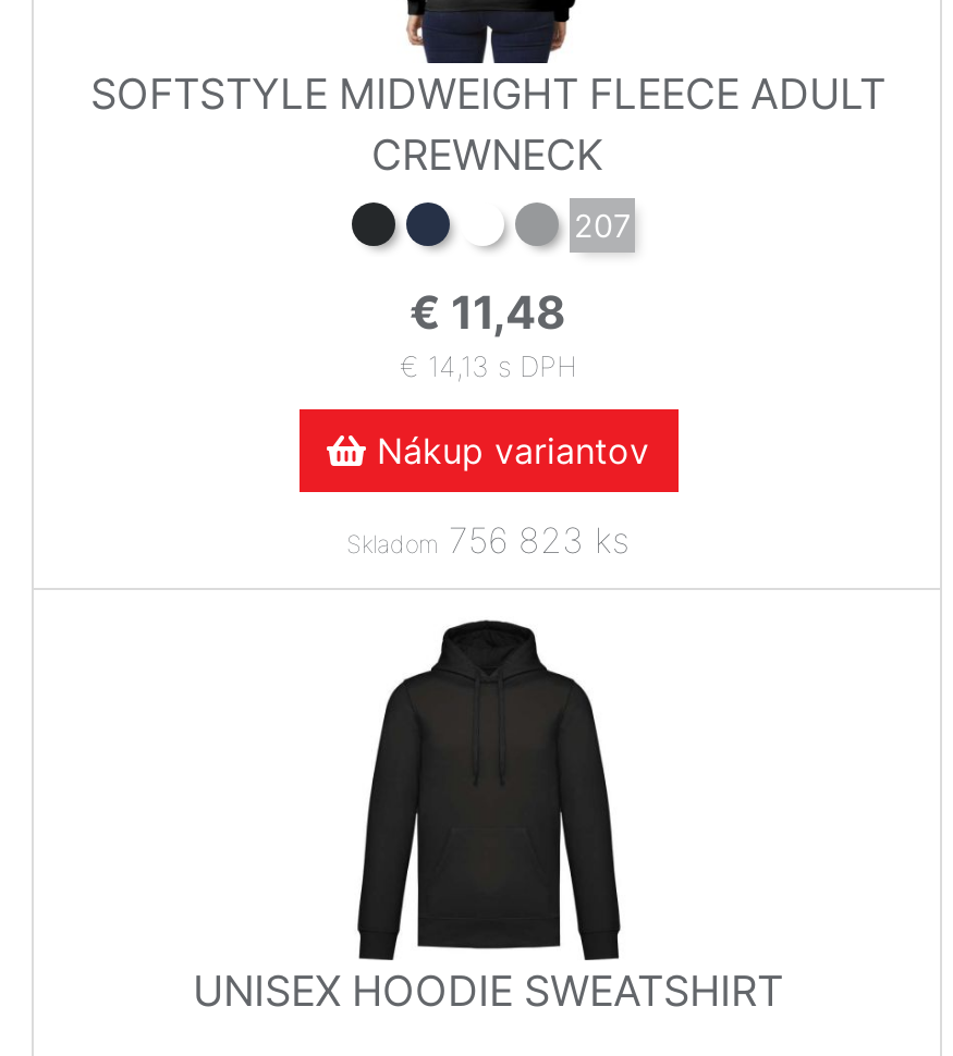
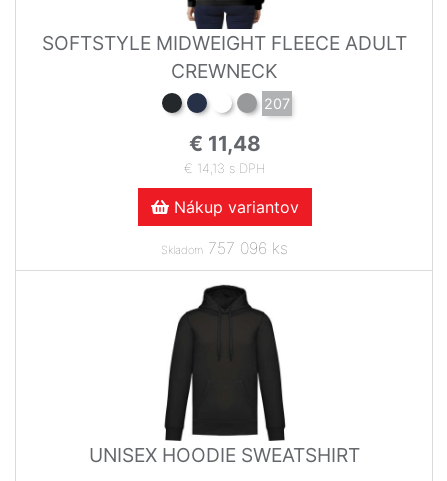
- Skladom 756 823 ks
+ Skladom 757 096 ks
